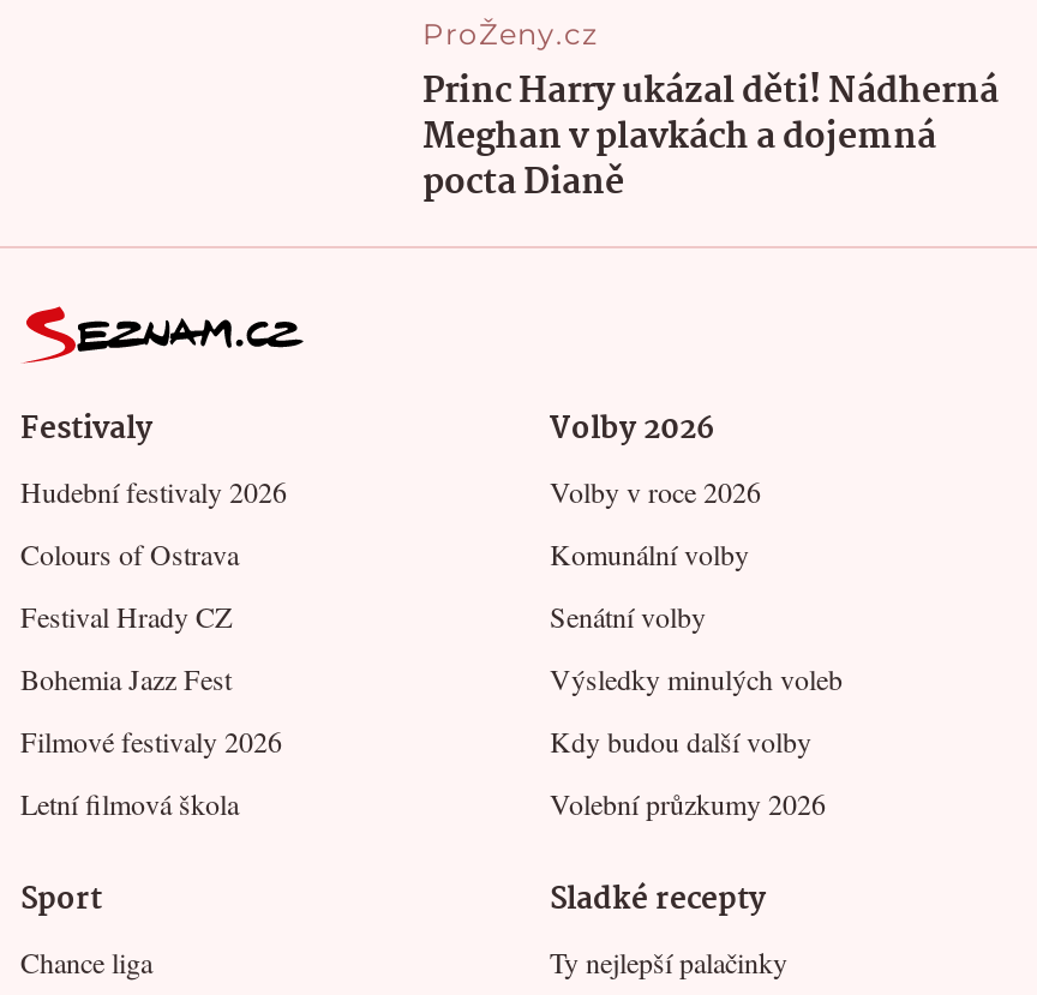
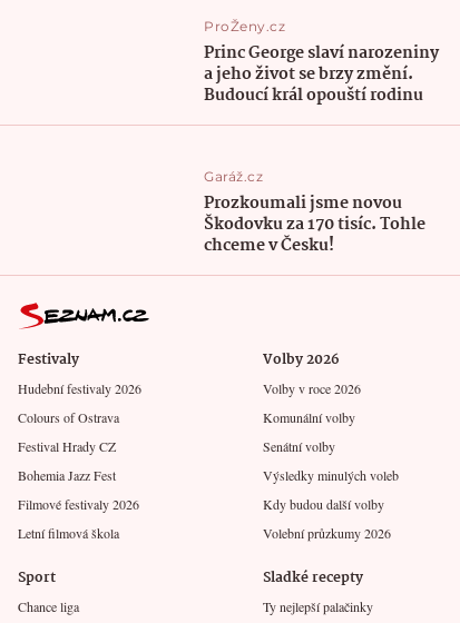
- Princ Harry ukázal děti! Nádherná
- Meghan v plavkách a dojemná
- pocta Dianě
+ Princ George slaví narozeniny
+ a jeho život se brzy změní.
+ Budoucí král opouští rodinu
+ Garáž.cz
+ Prozkoumali jsme novou
+ Škodovku za 170 tisíc. Tohle
+ chceme v Česku!
